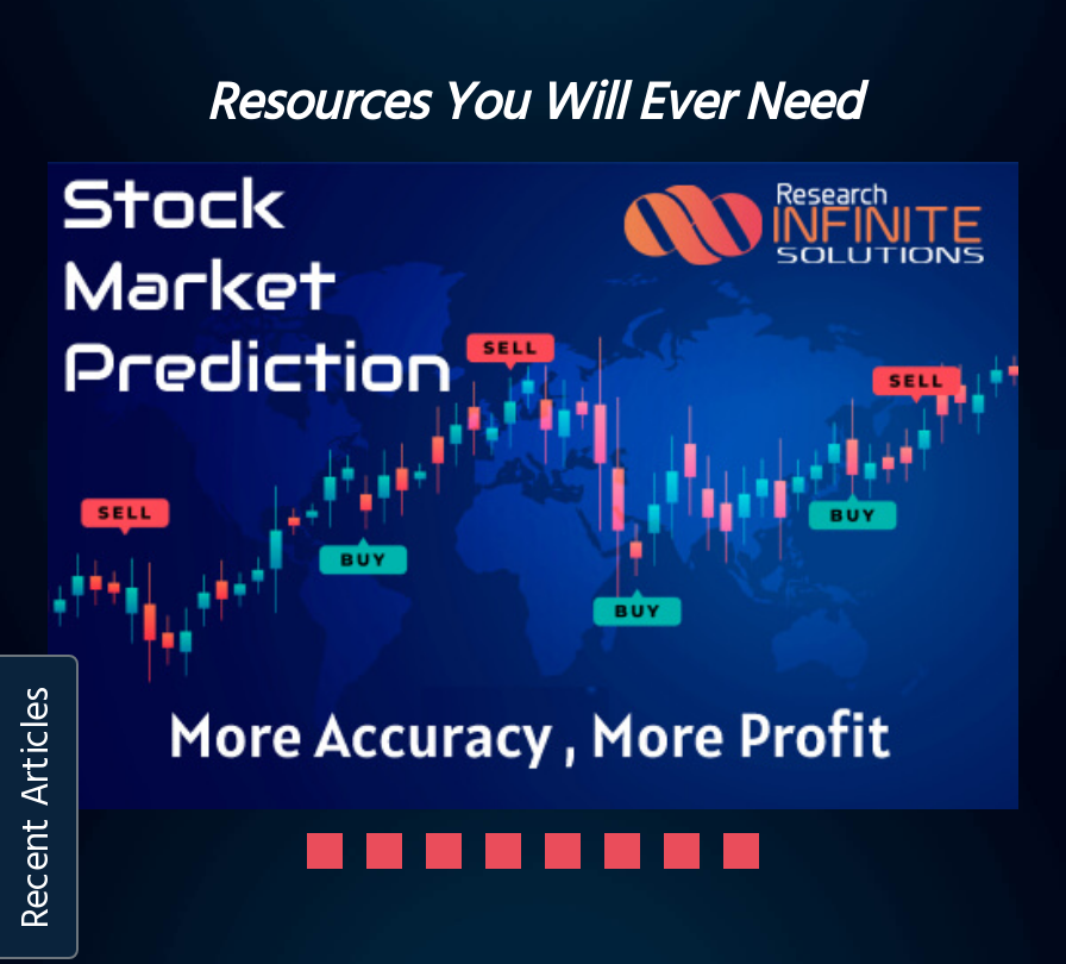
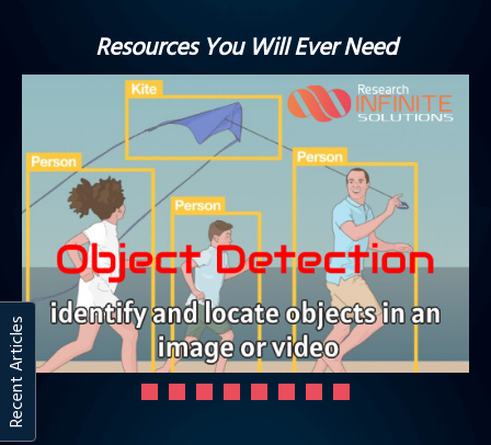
- [image]
+ [image]
